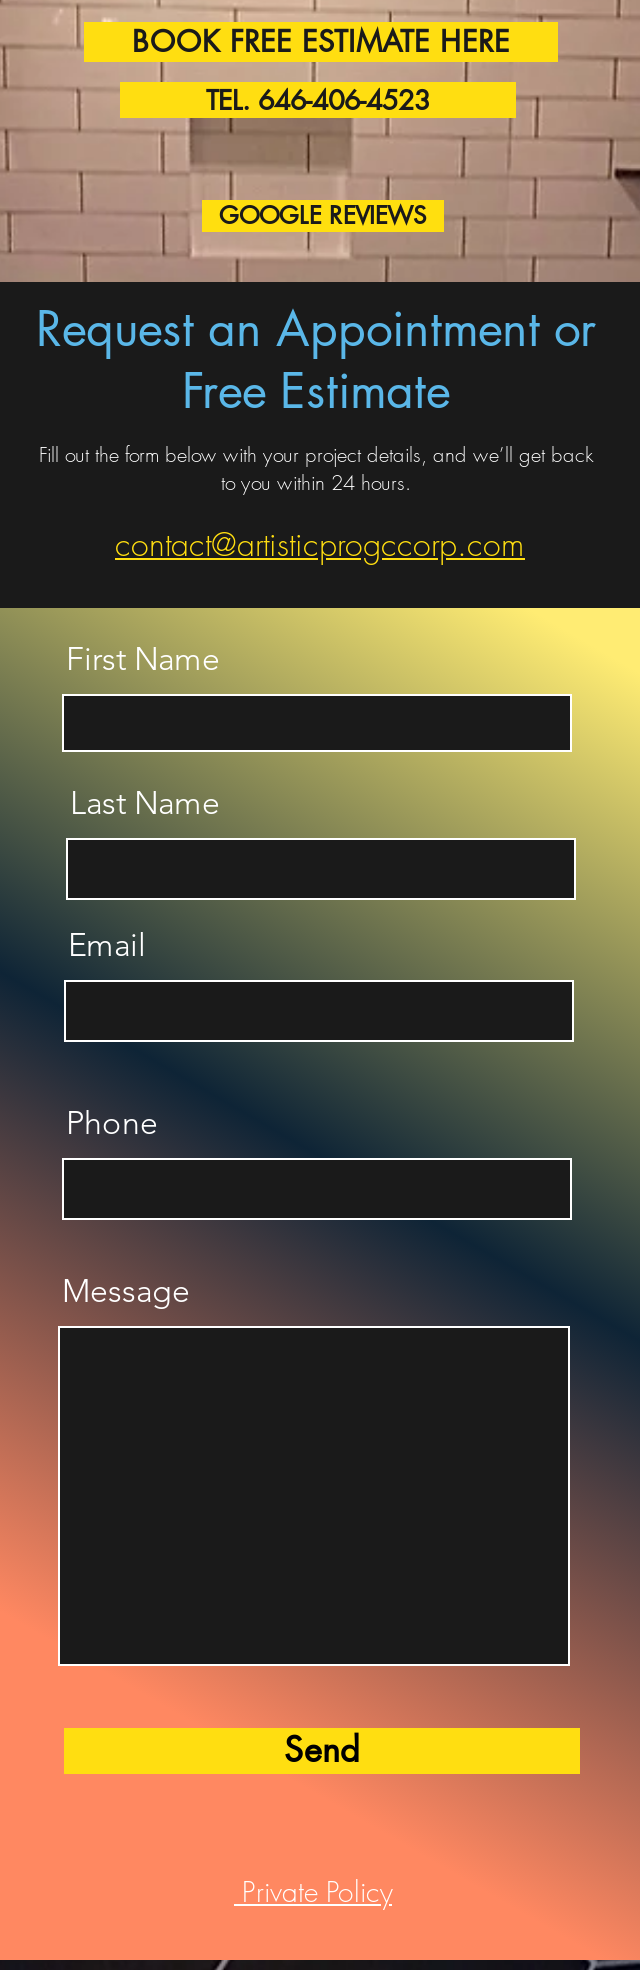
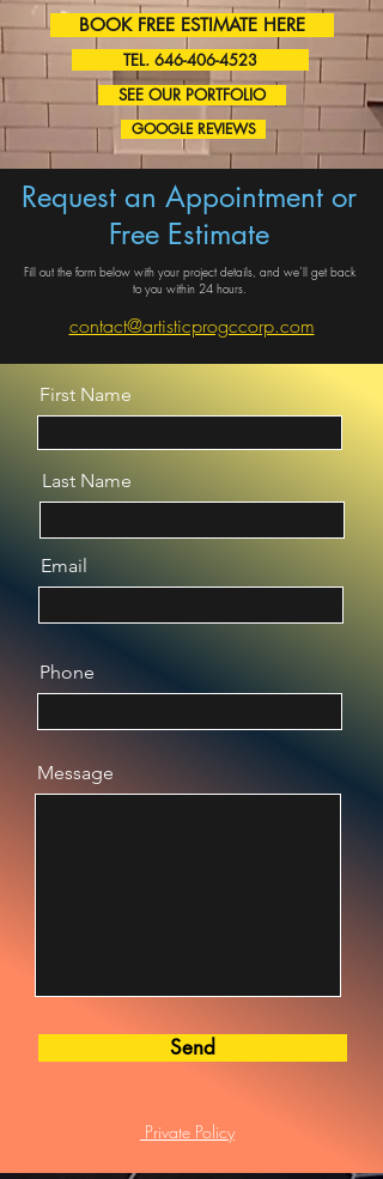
+ SEE OUR PORTFOLIO
